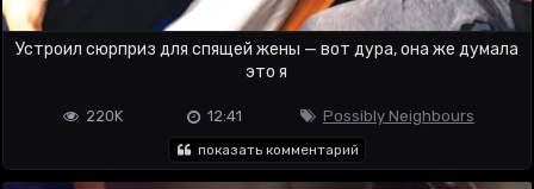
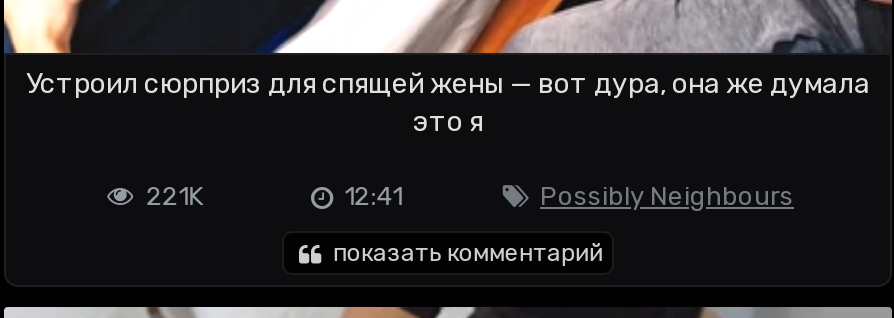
- 220K
+ 221K
